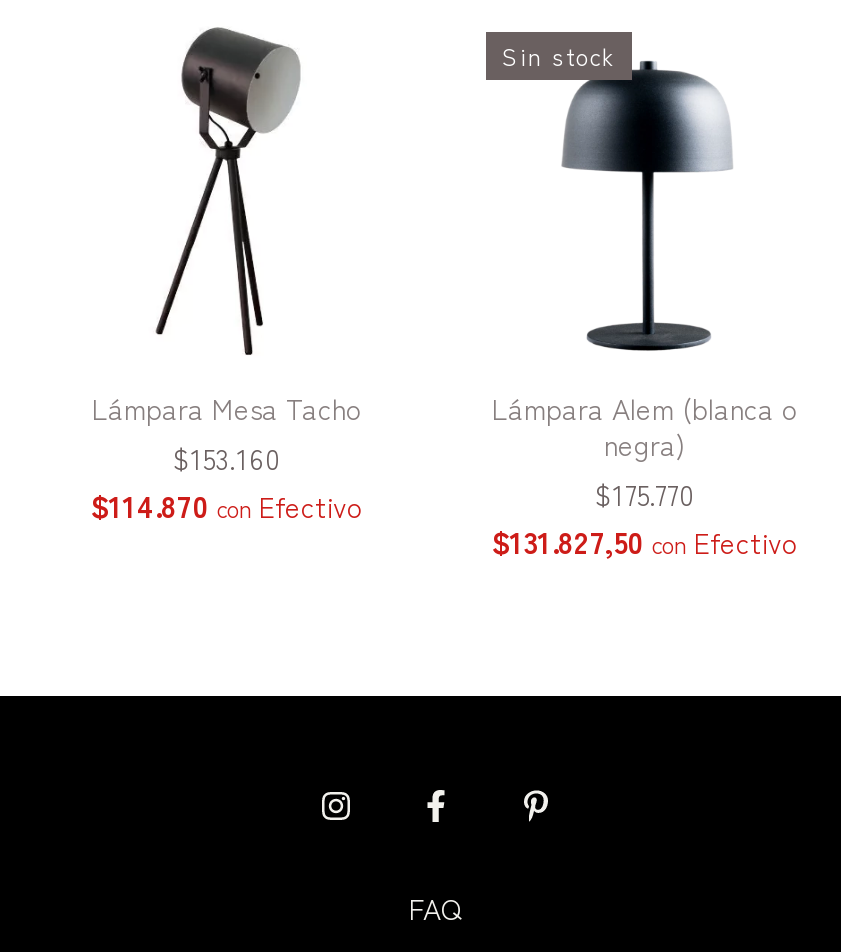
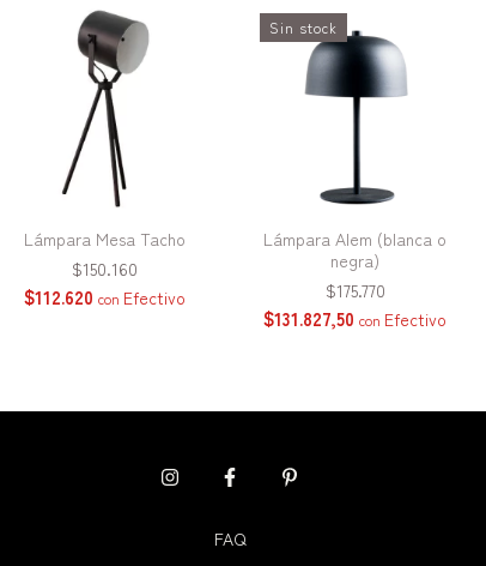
- $153.160
+ $150.160

- $114.870 con Efectivo
+ $112.620 con Efectivo
